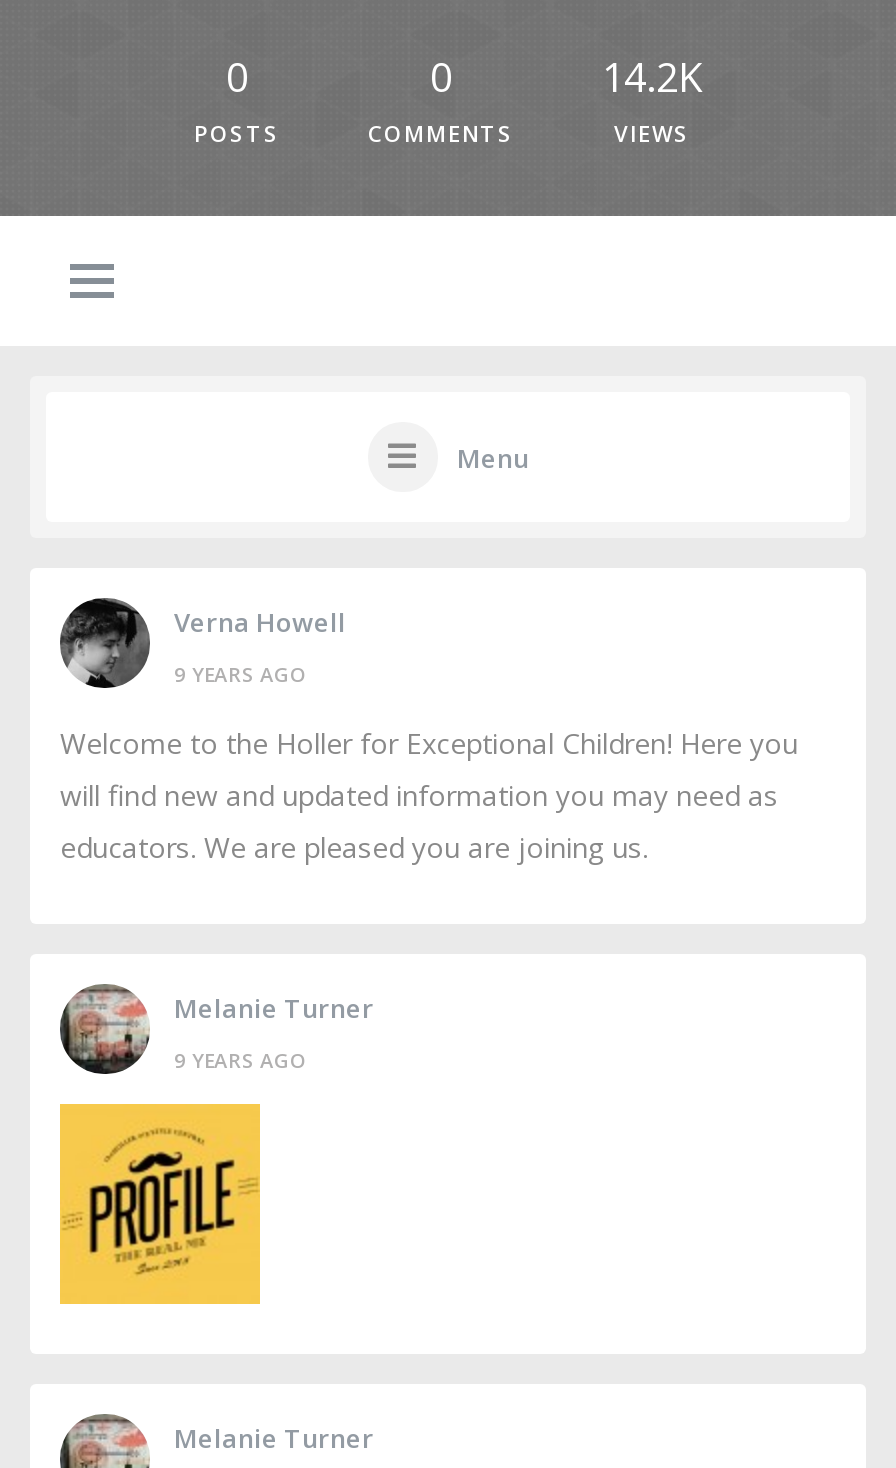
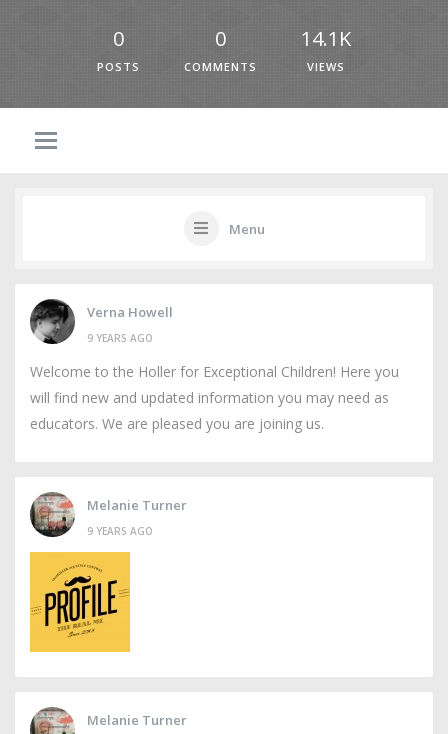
- 14.2K
+ 14.1K
